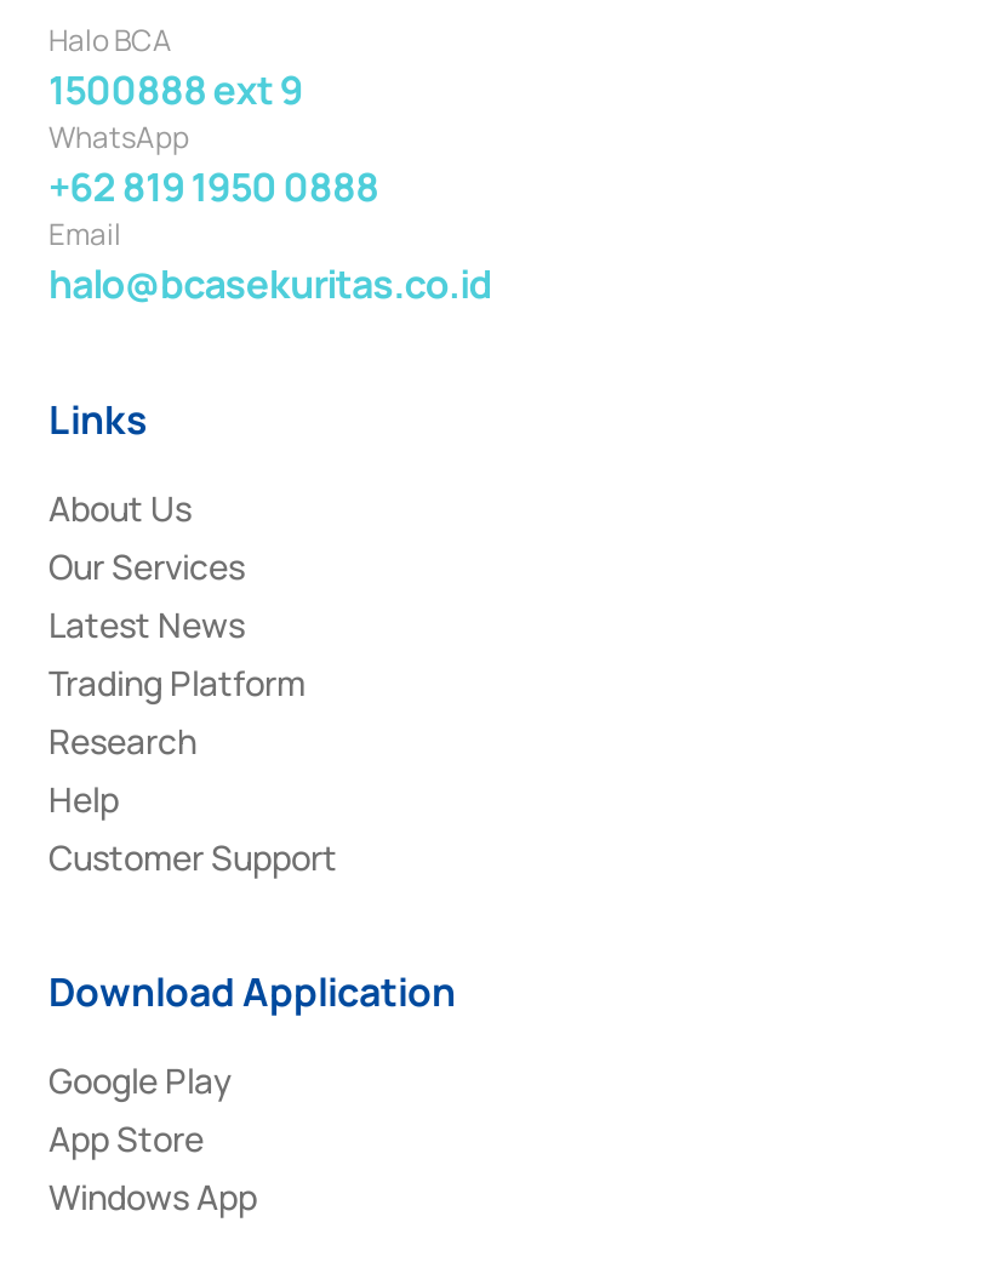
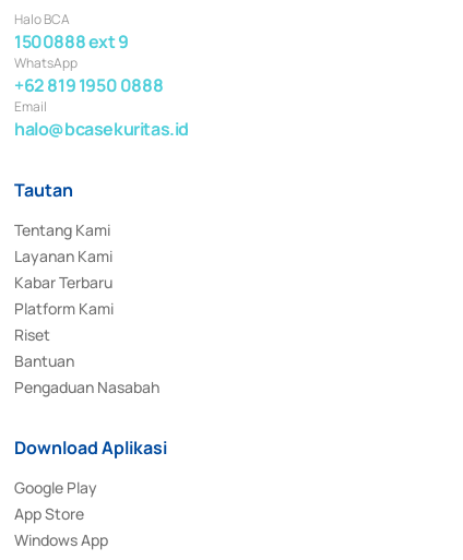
- halo@bcasekuritas.co.id
+ halo@bcasekuritas.id

- Links
+ Tautan

- About Us
- Our Services
- Latest News
- Trading Platform
- Research
- Help
- Customer Support
+ Tentang Kami
+ Layanan Kami
+ Kabar Terbaru
+ Platform Kami
+ Riset
+ Bantuan
+ Pengaduan Nasabah

- Download Application
+ Download Aplikasi
